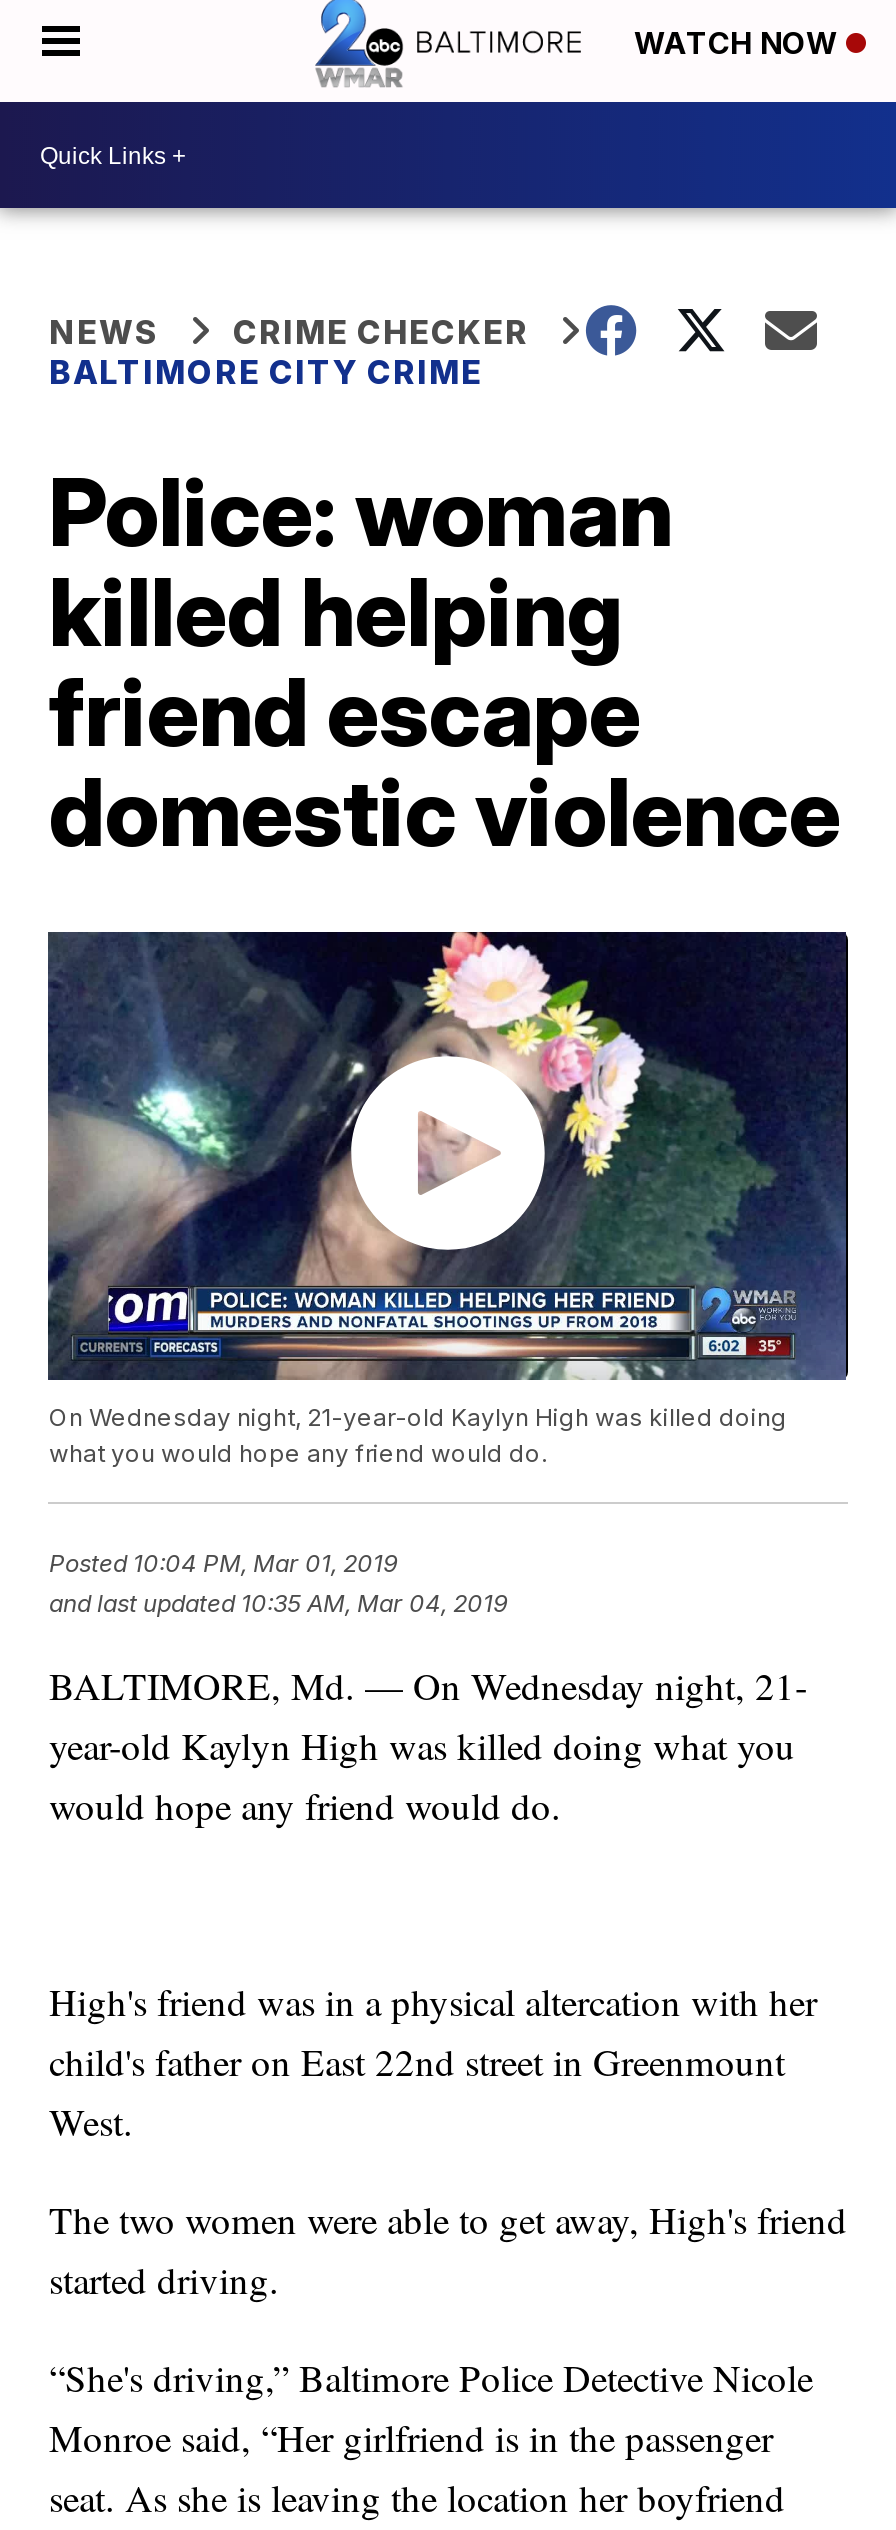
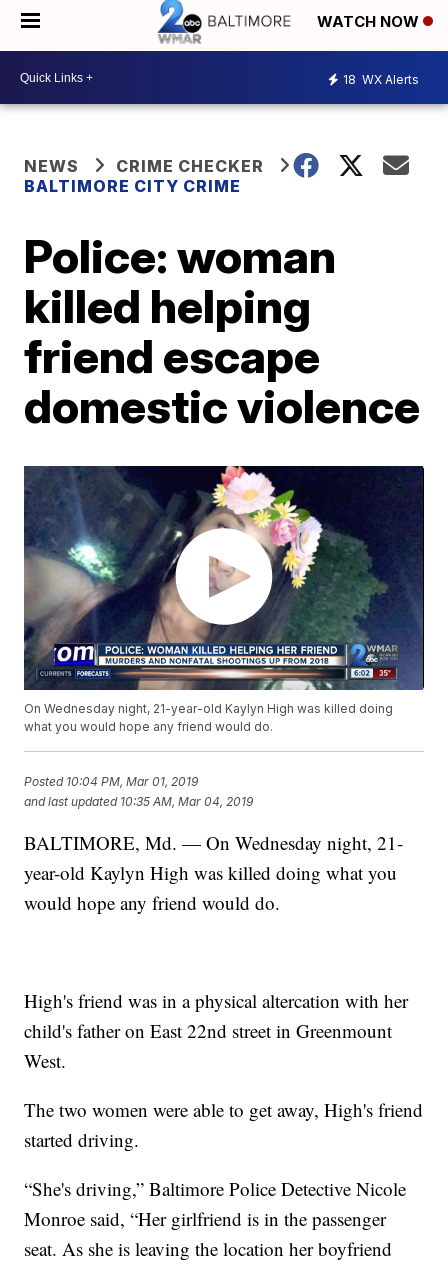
+ 18 WX Alerts
